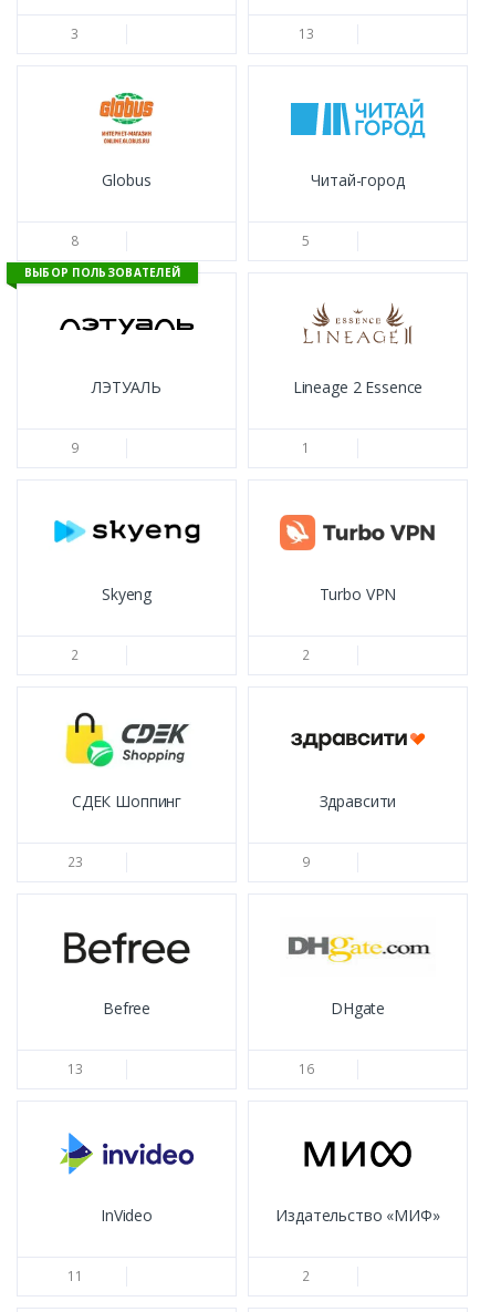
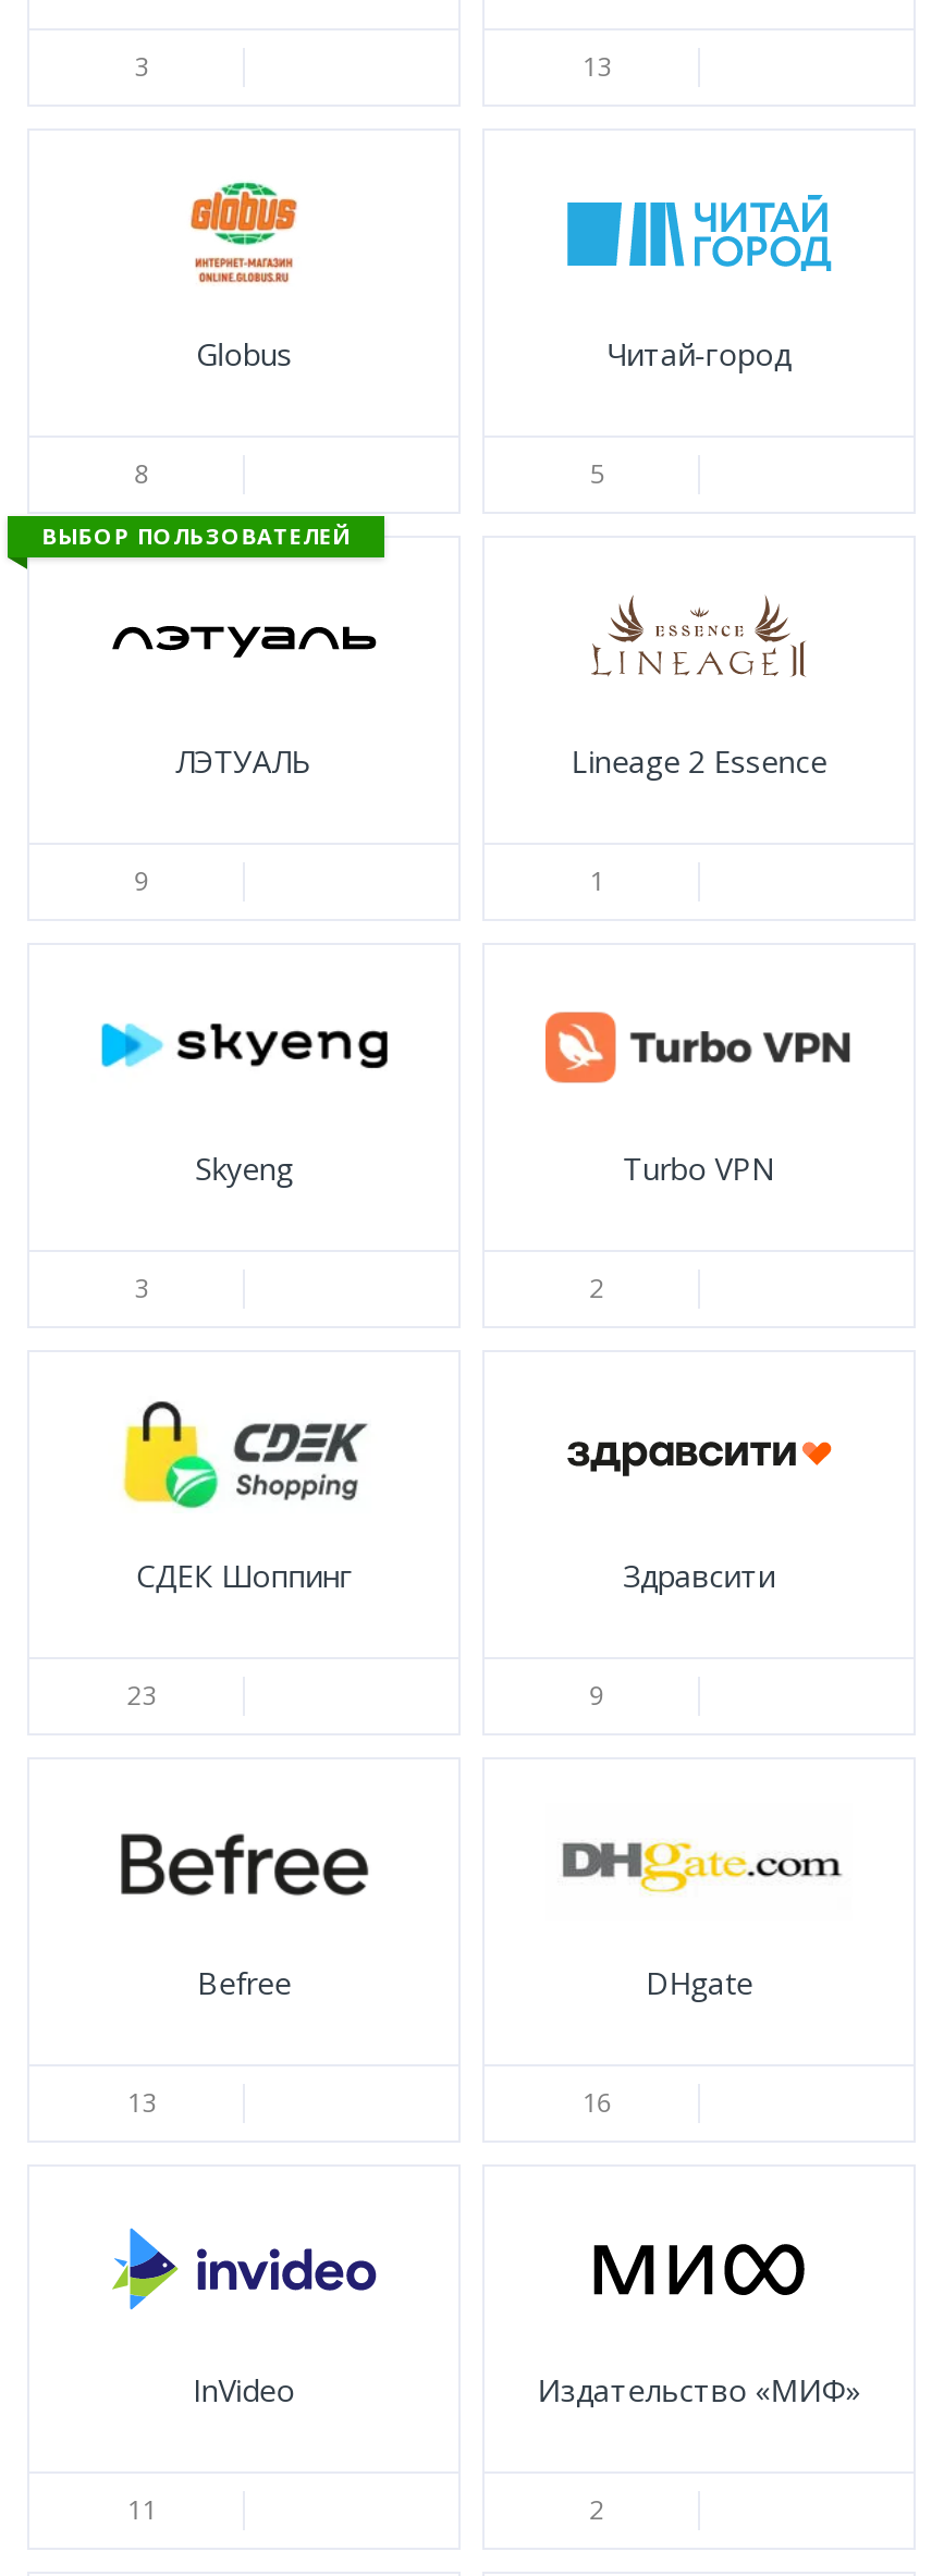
- 2
+ 3
